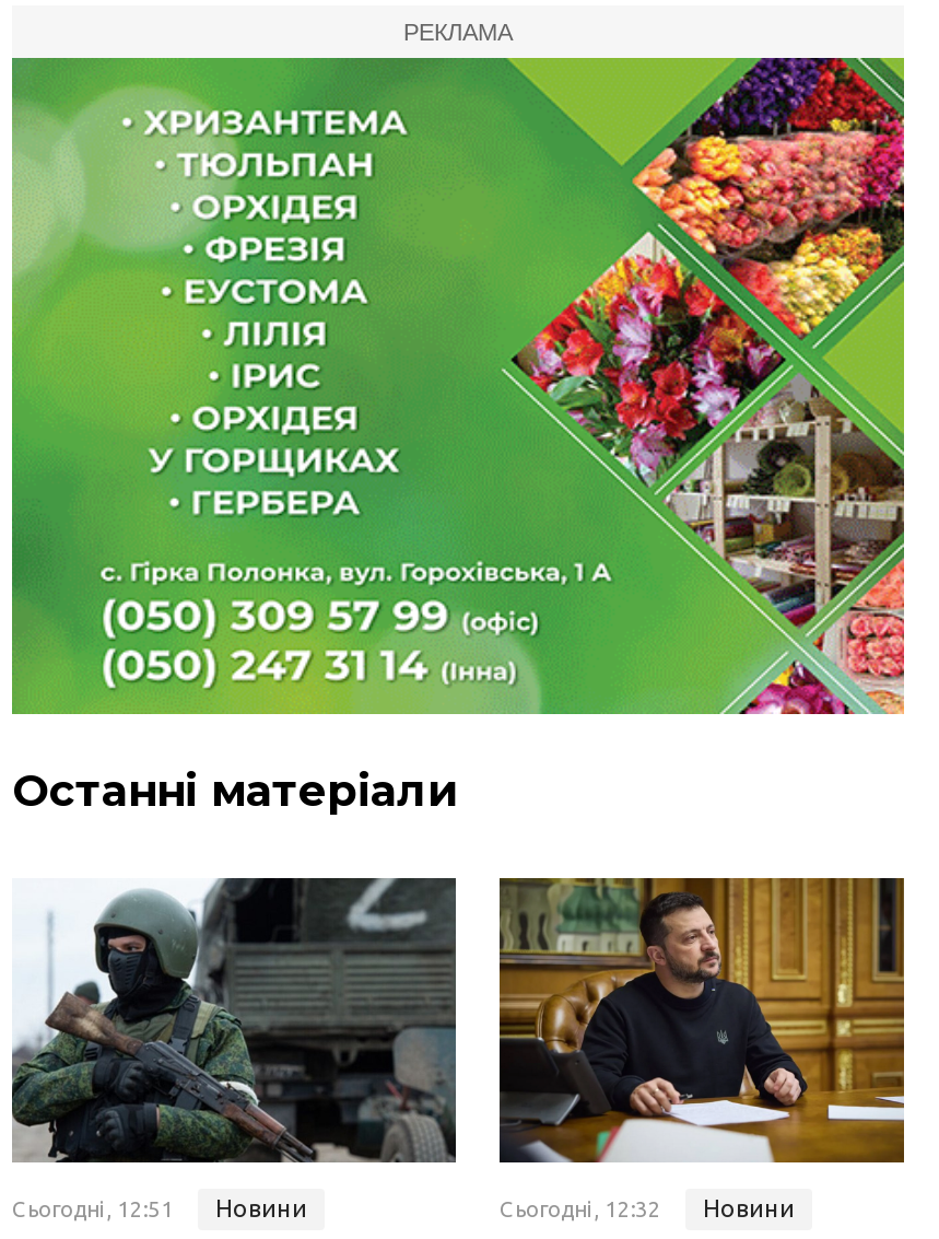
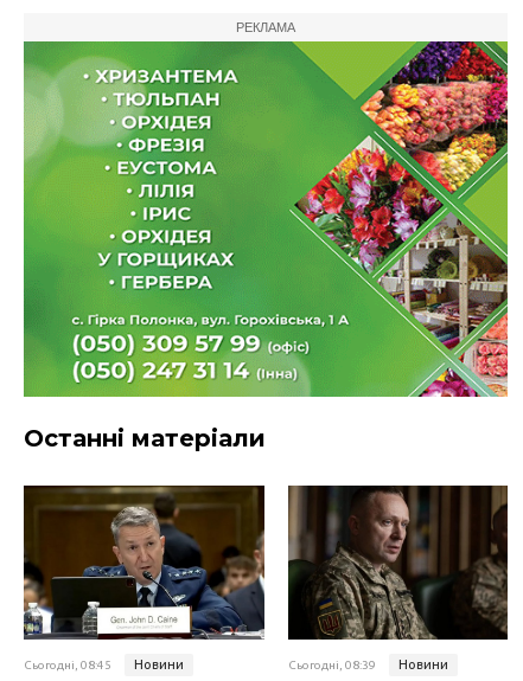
- [image]
- Сьогодні, 12:51 Новини
+ [image]
+ Сьогодні, 08:45 Новини

- [image]
- Сьогодні, 12:32 Новини
+ [image]
+ Сьогодні, 08:39 Новини
